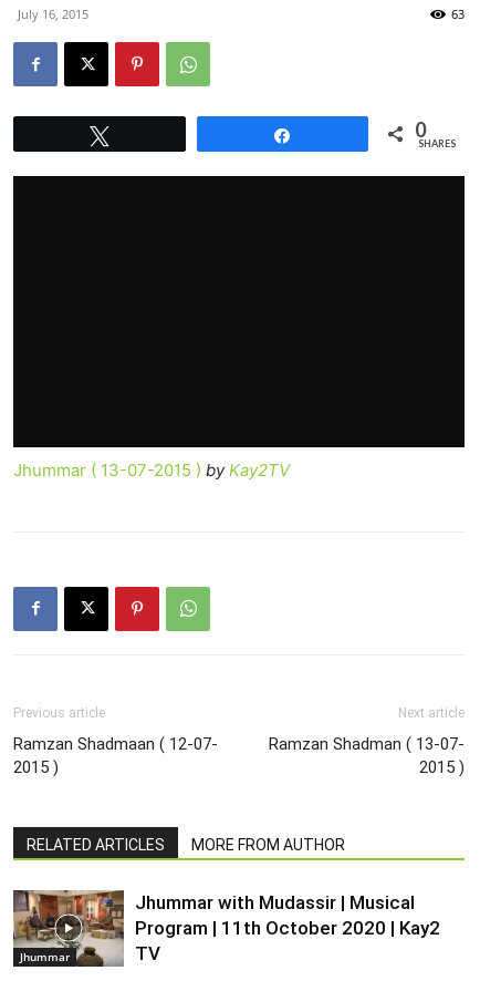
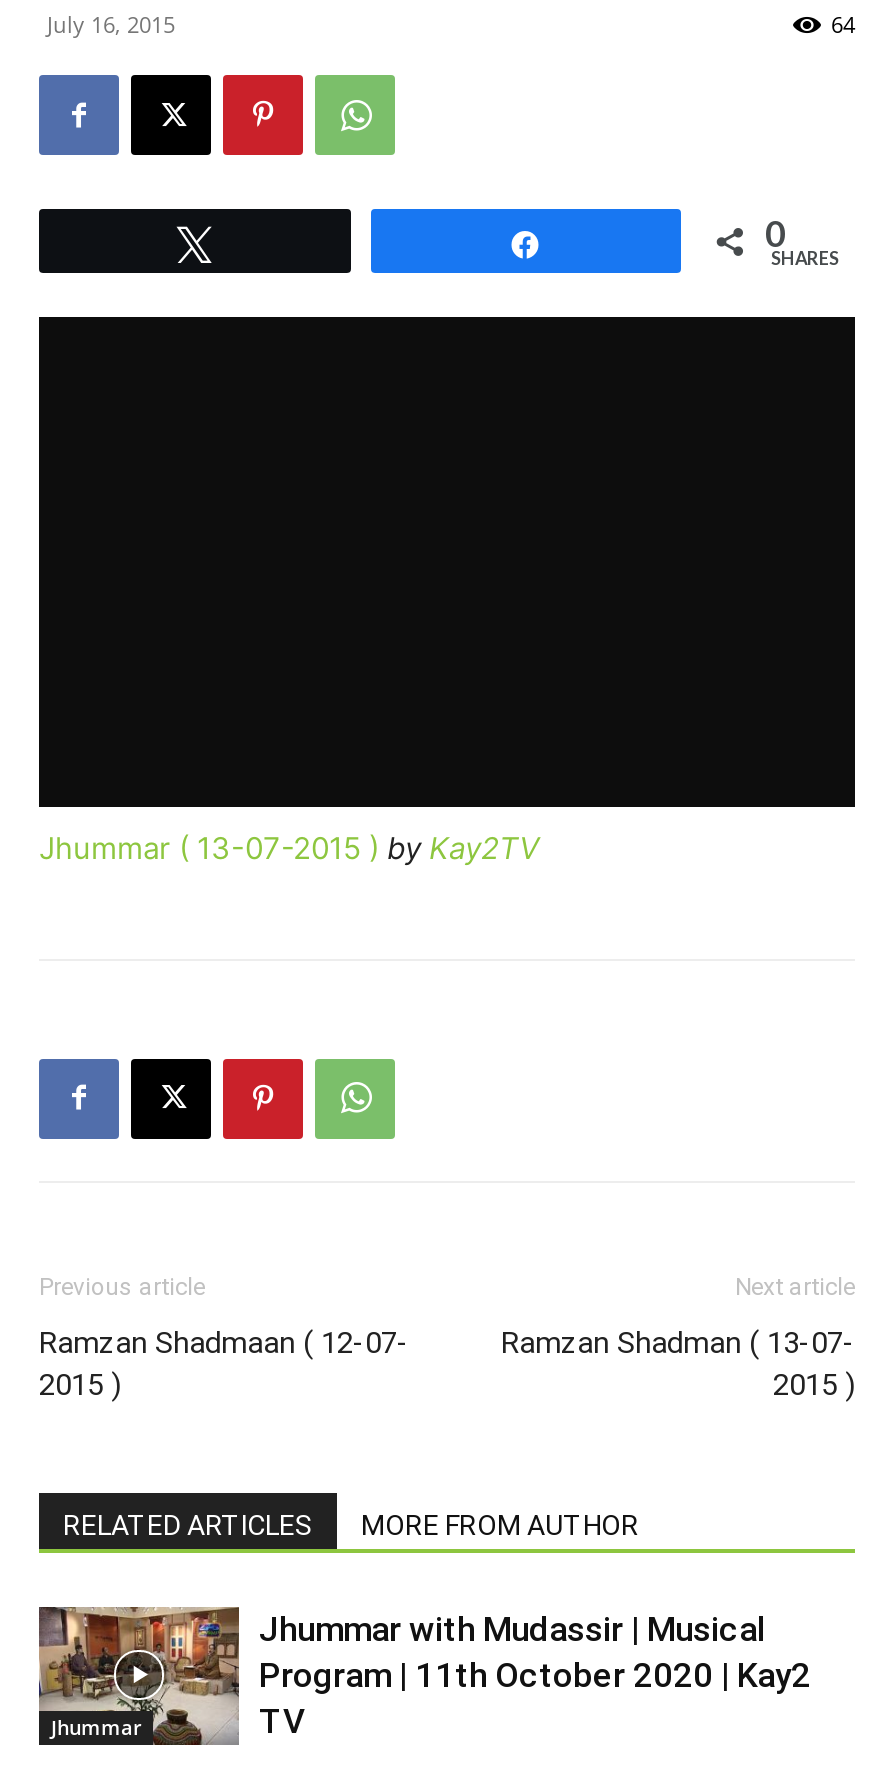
- 63
+ 64
